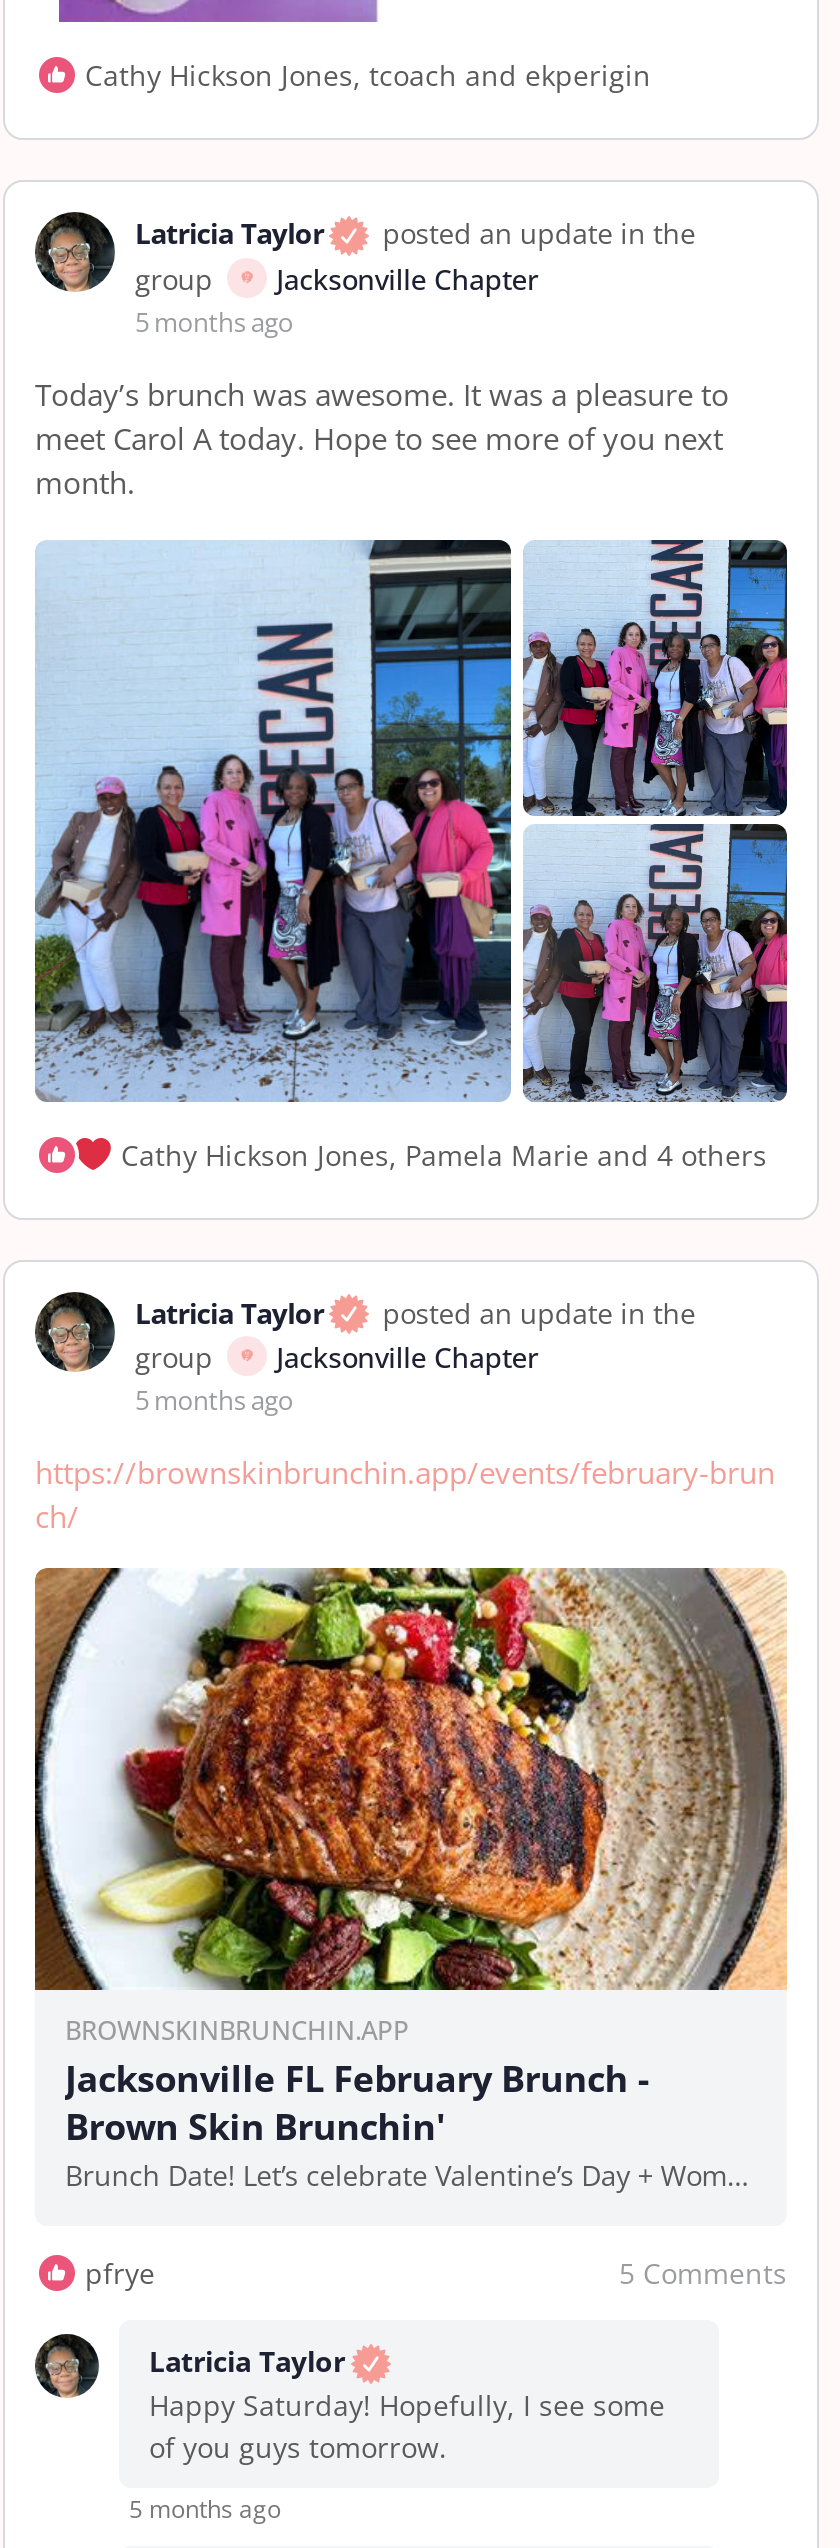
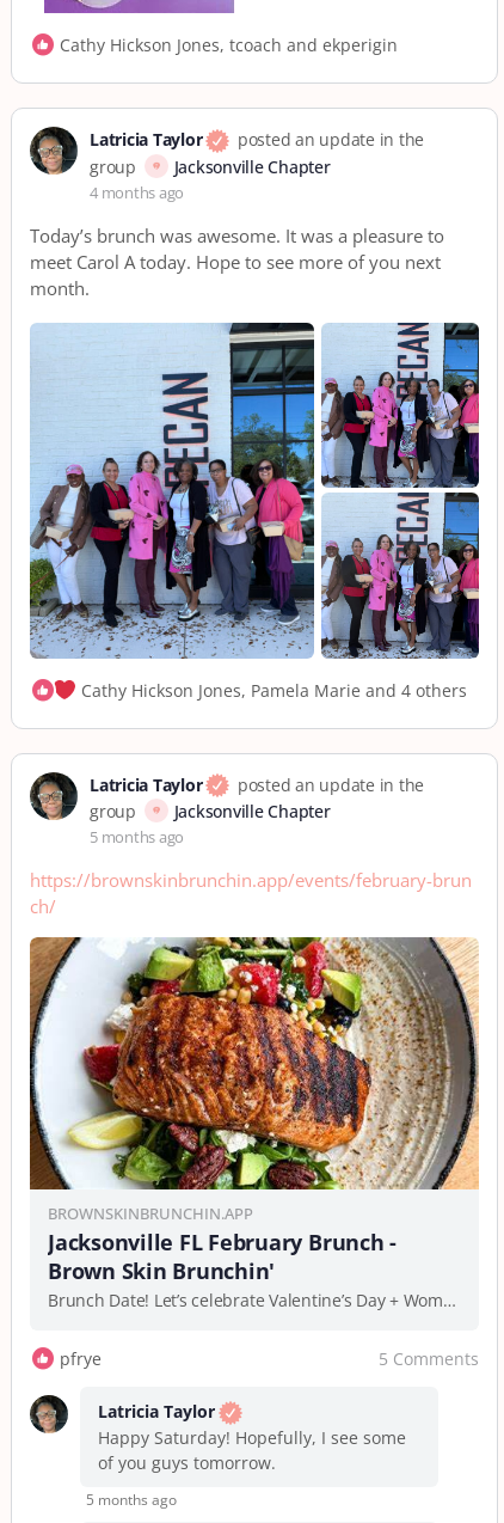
- 5 months ago
+ 4 months ago
